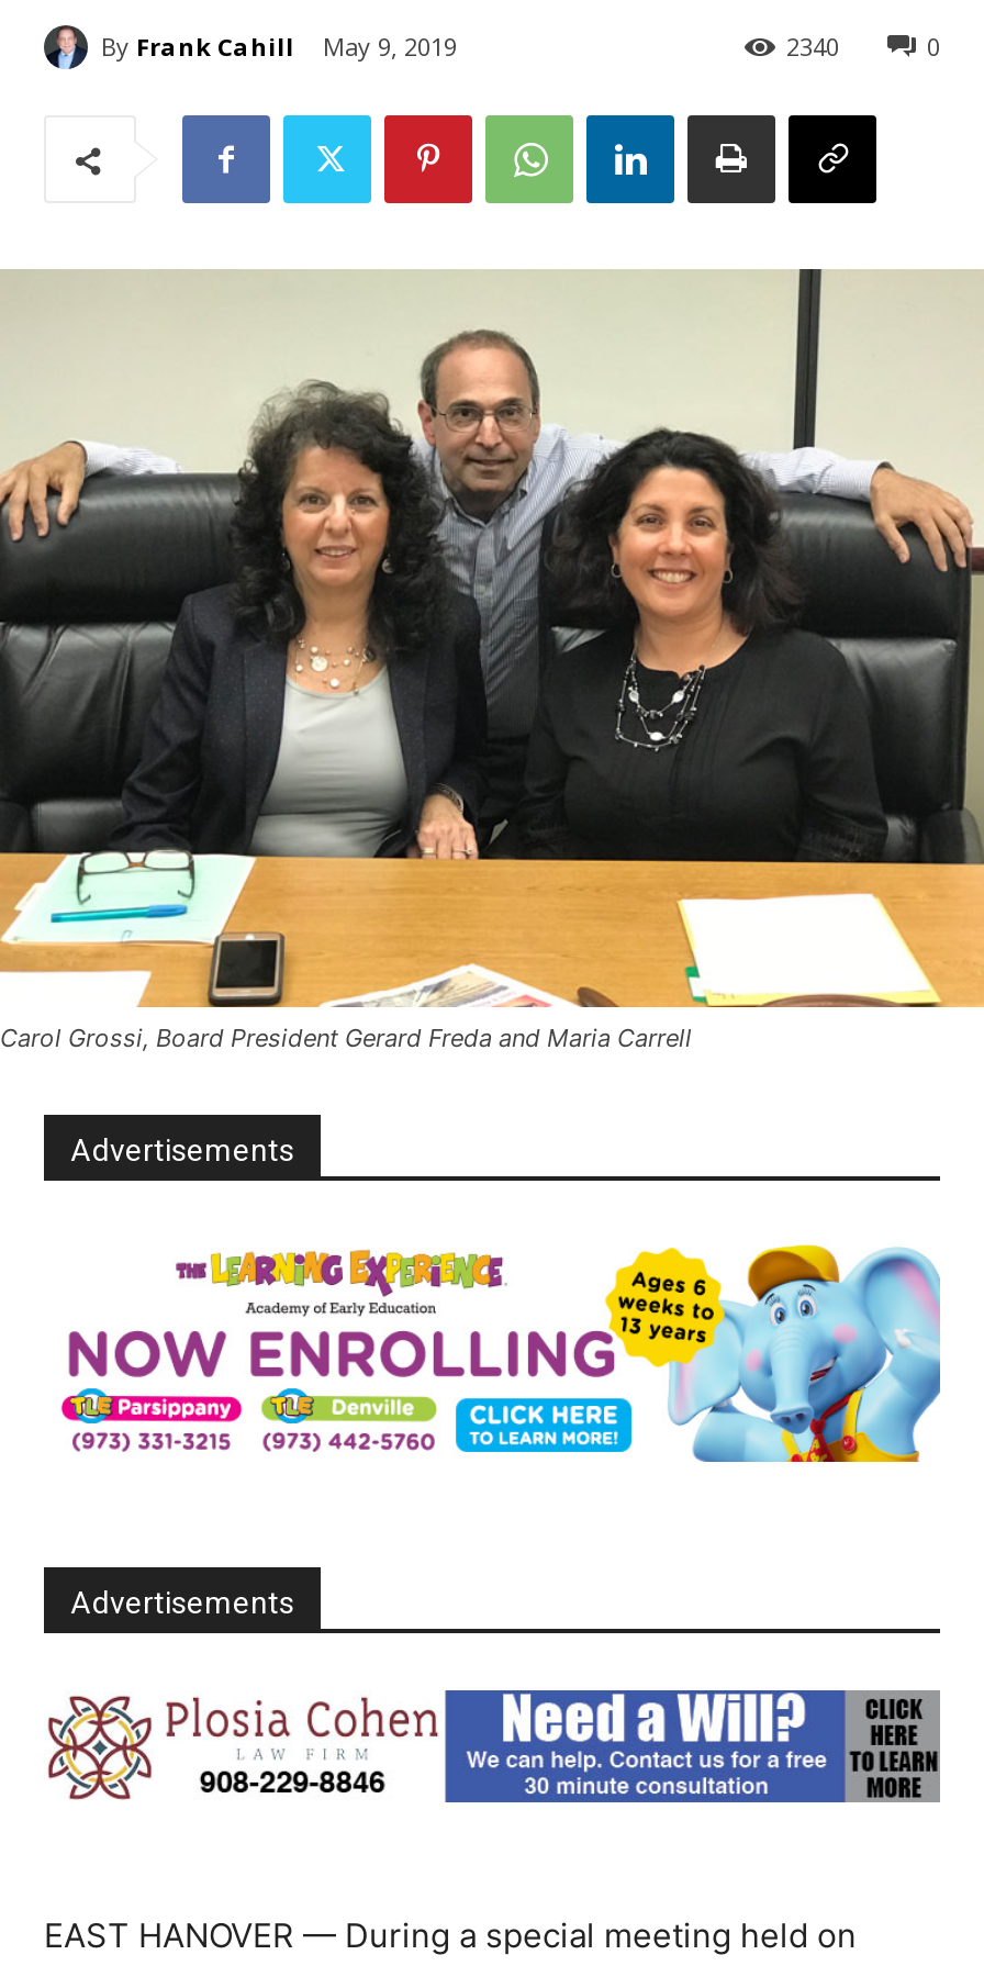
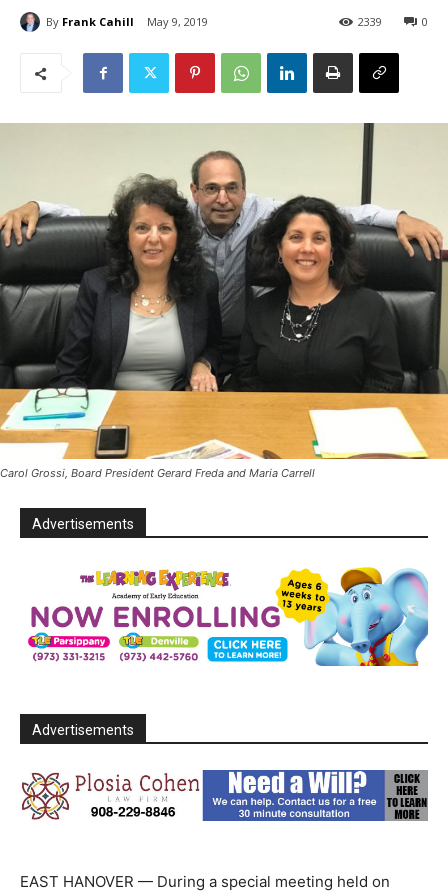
- 2340
+ 2339
